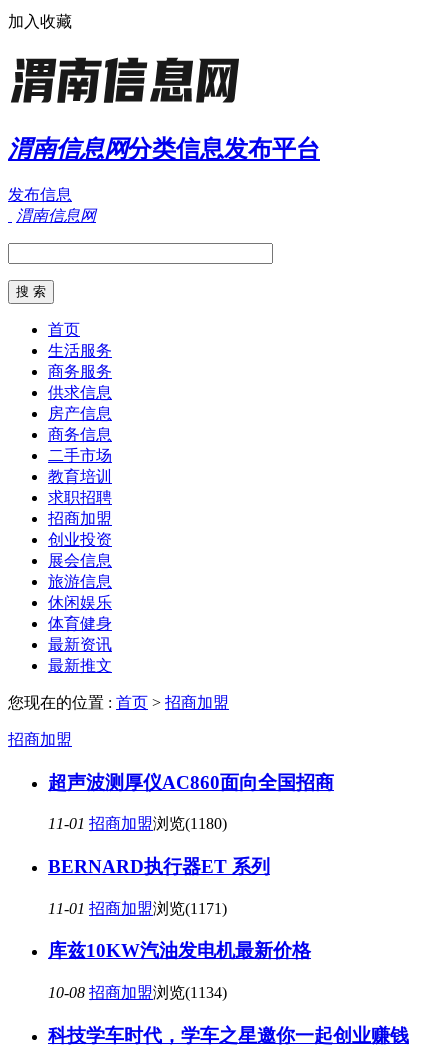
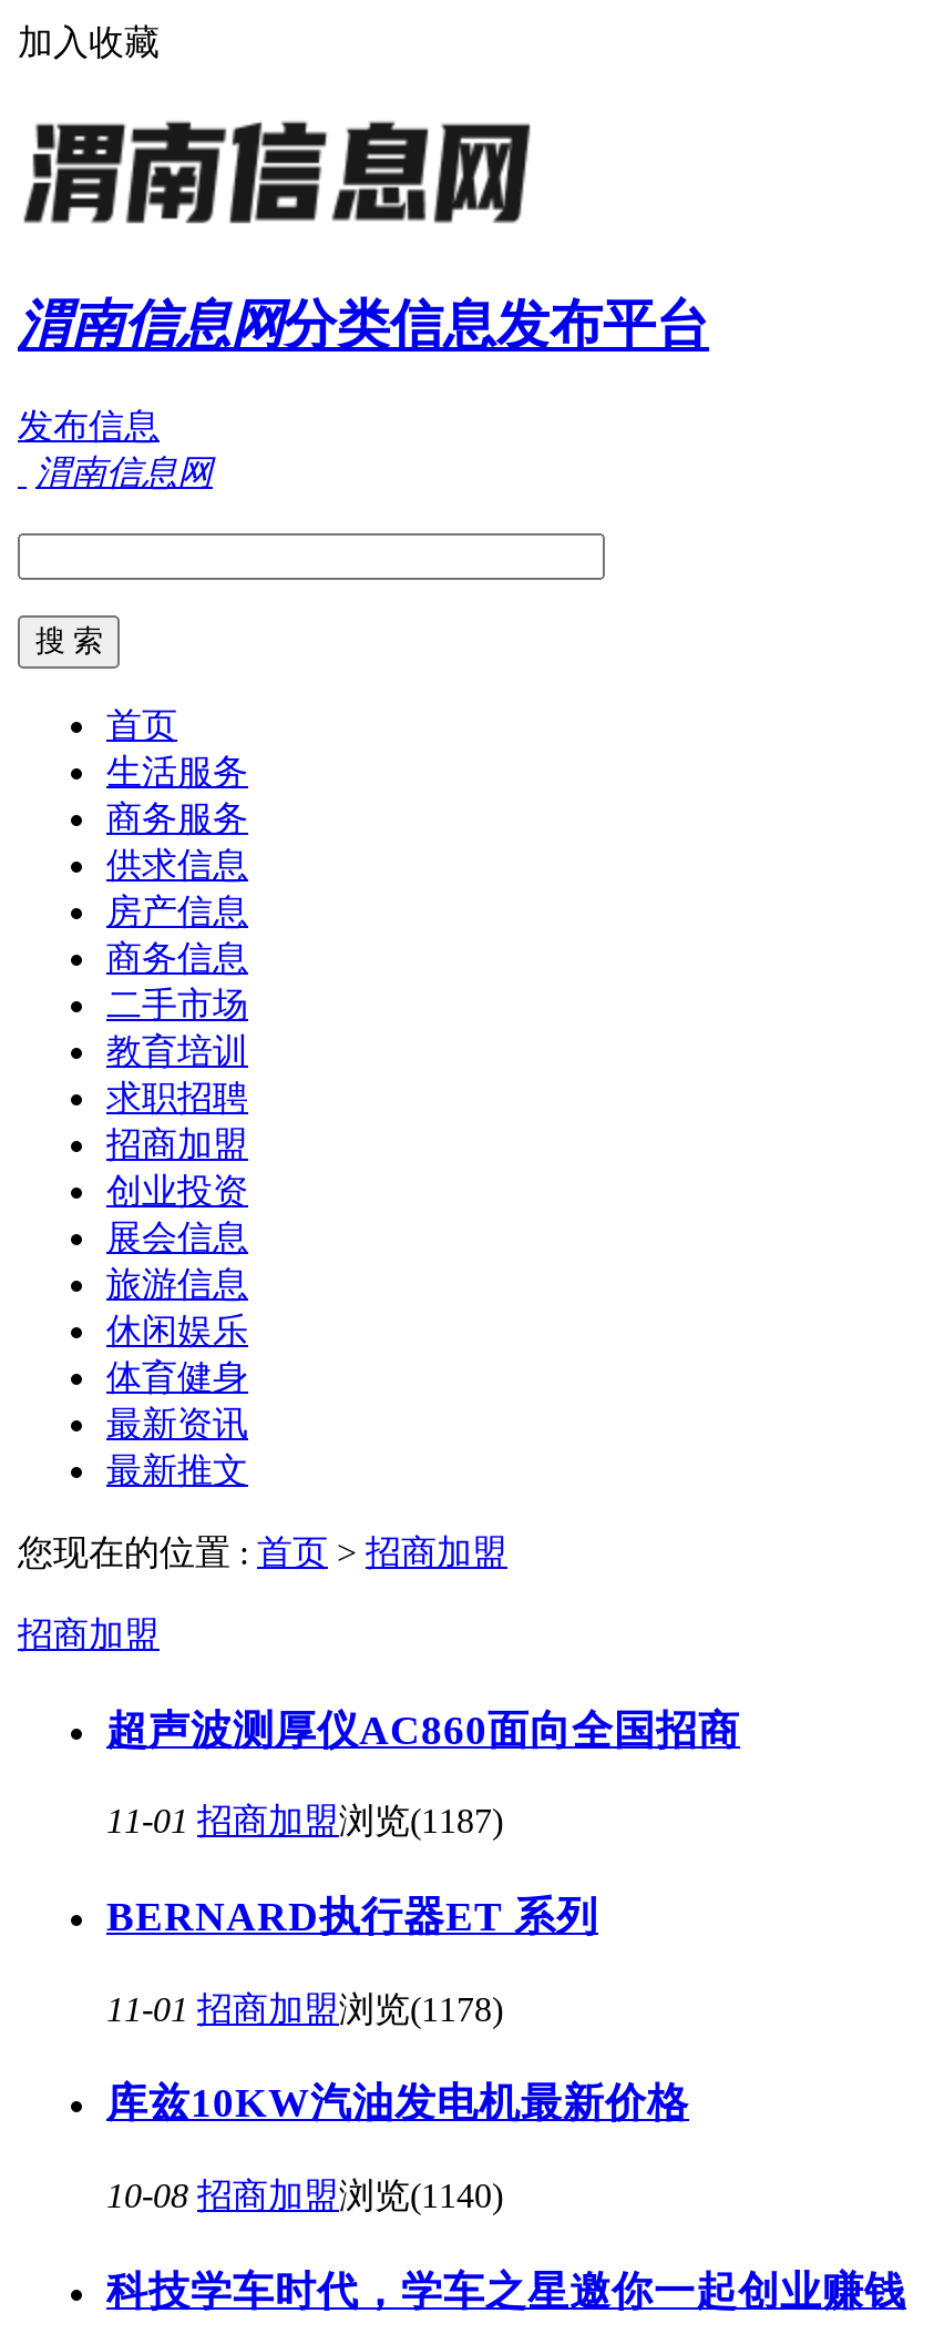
- 11-01 招商加盟浏览(1180)
+ 11-01 招商加盟浏览(1187)

- 11-01 招商加盟浏览(1171)
+ 11-01 招商加盟浏览(1178)

- 10-08 招商加盟浏览(1134)
+ 10-08 招商加盟浏览(1140)
